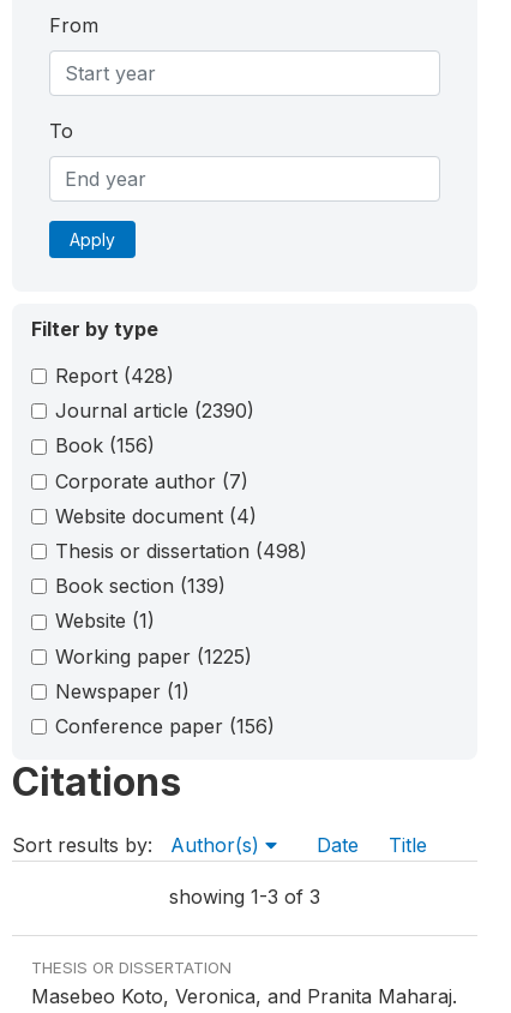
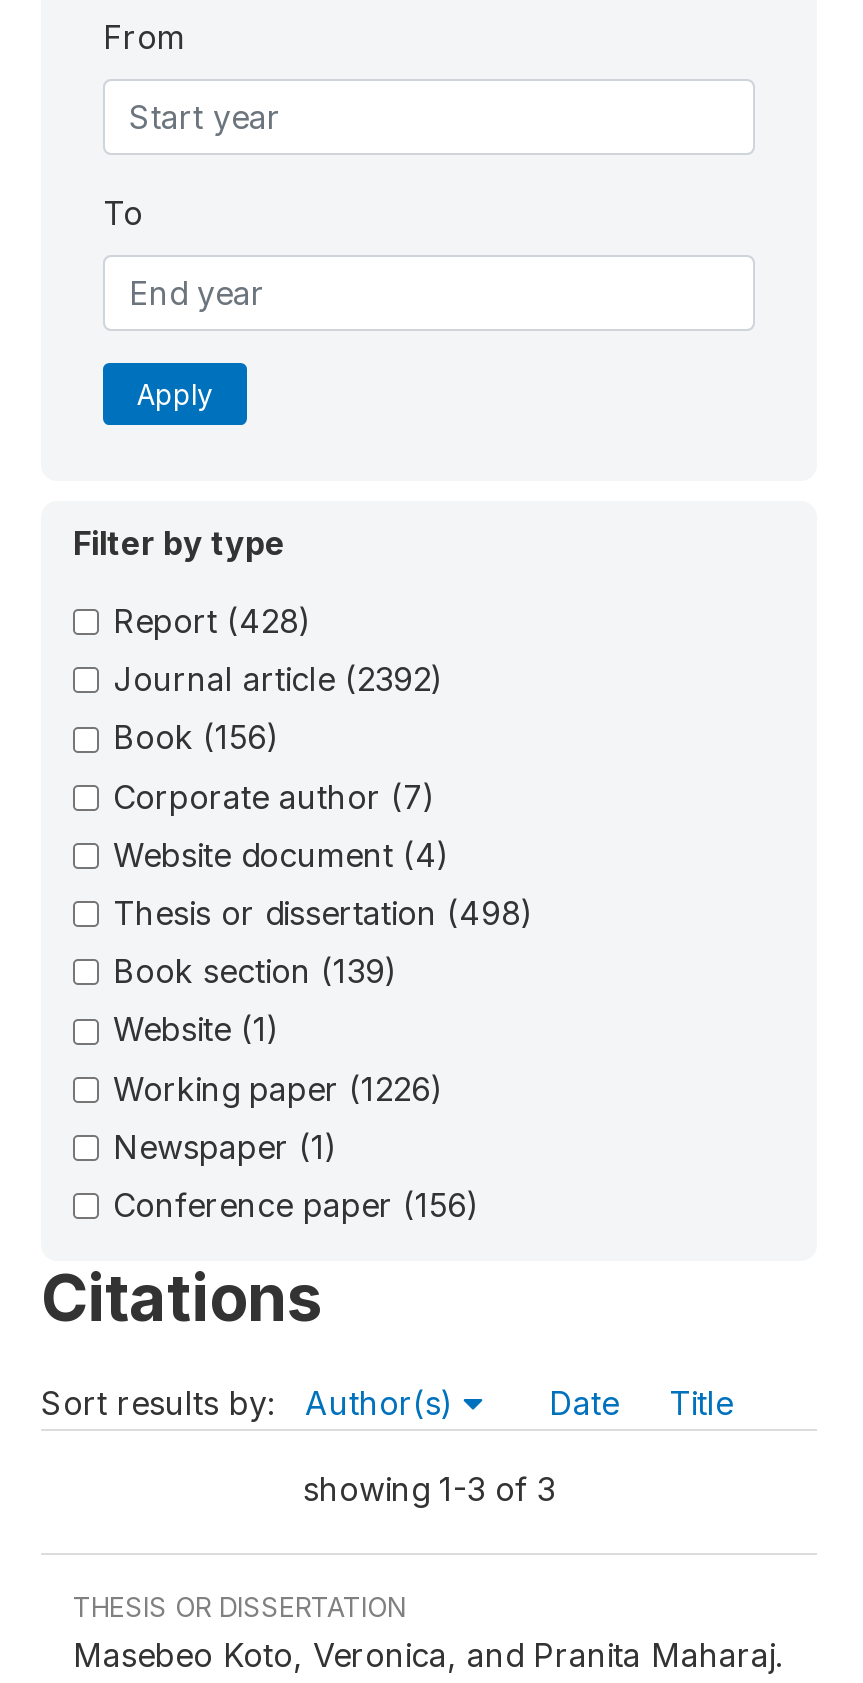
- Journal article (2390)
+ Journal article (2392)

- Working paper (1225)
+ Working paper (1226)
